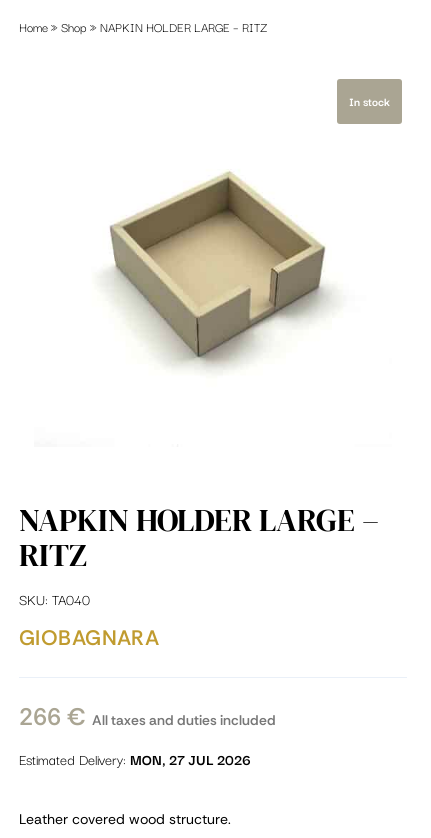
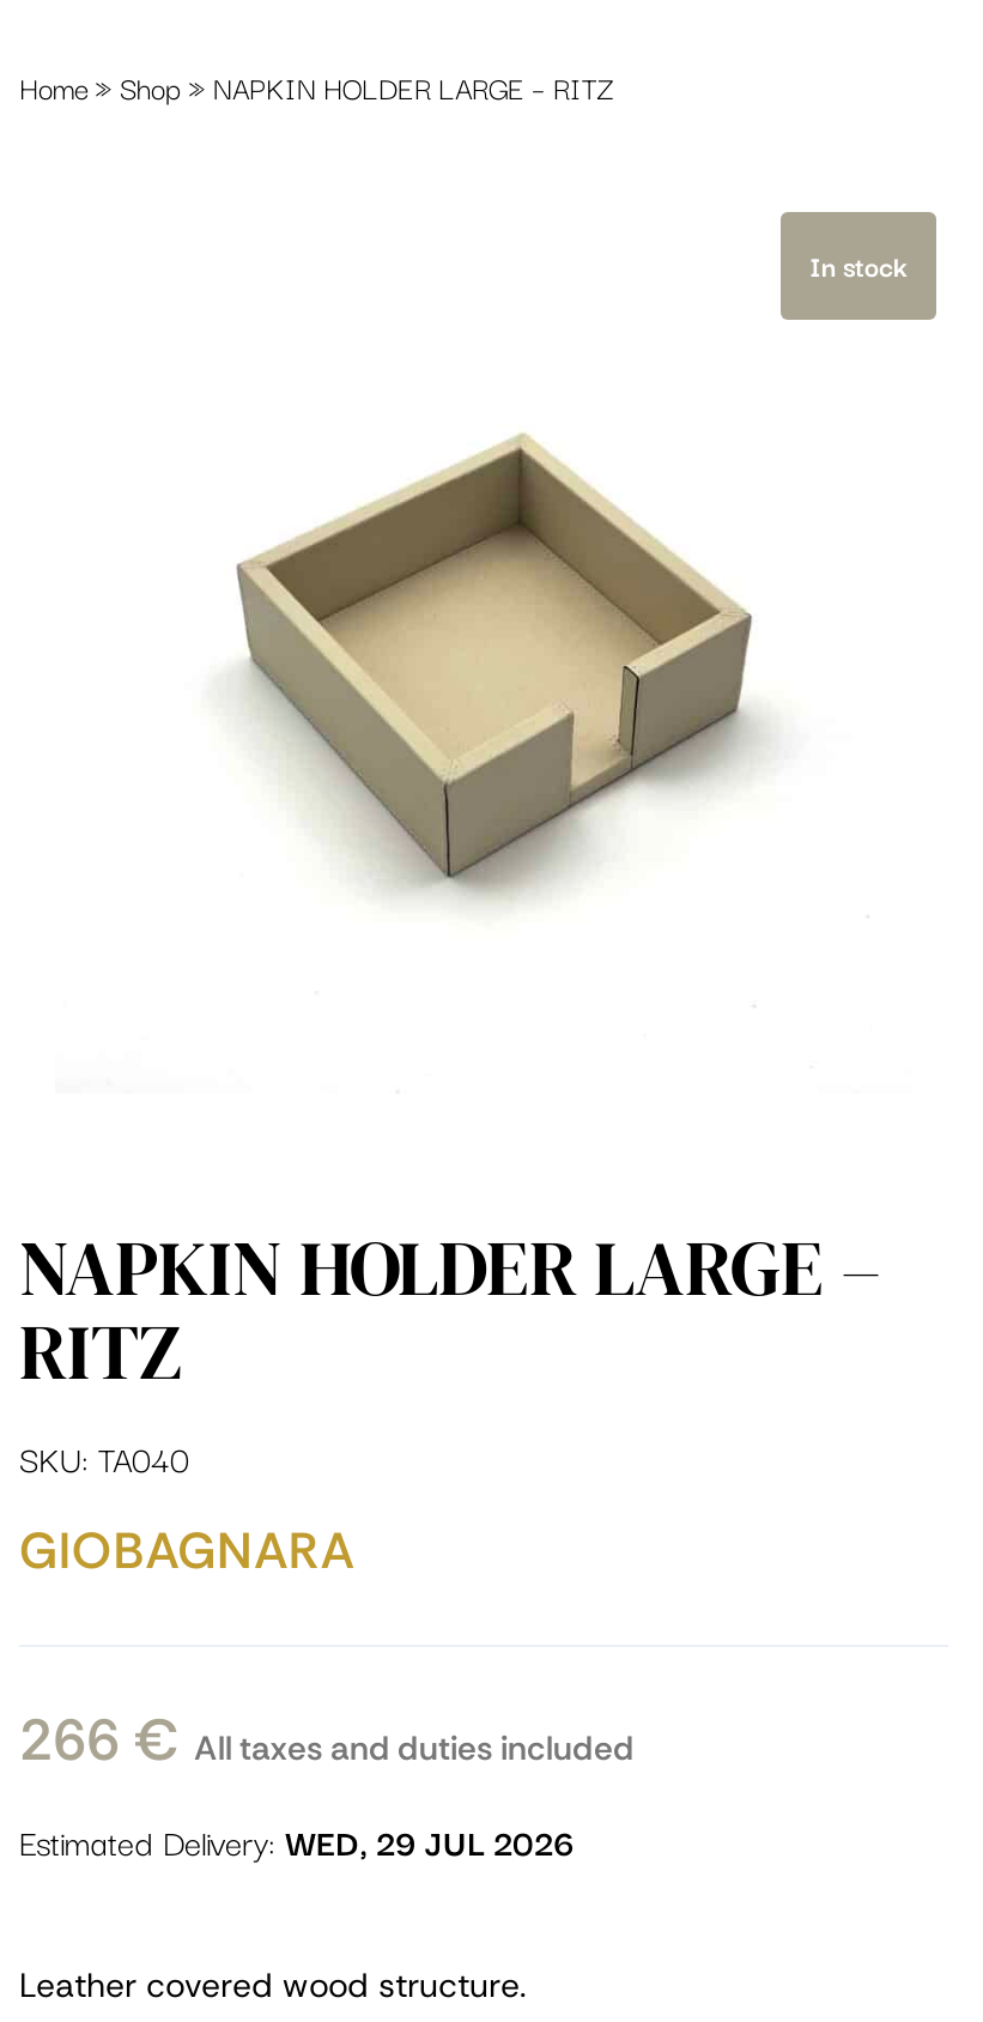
- Estimated Delivery: MON, 27 JUL 2026
+ Estimated Delivery: WED, 29 JUL 2026
